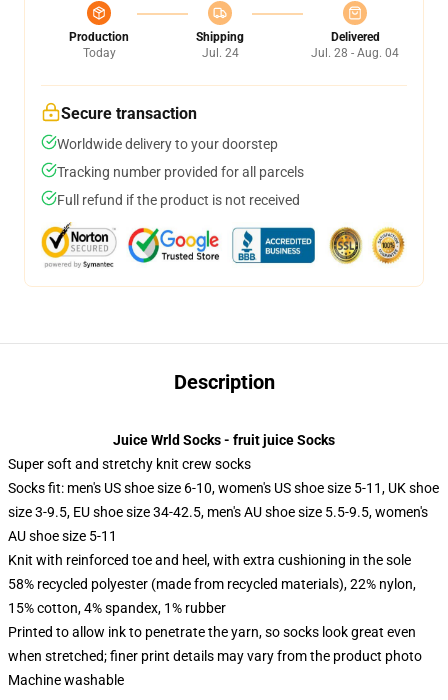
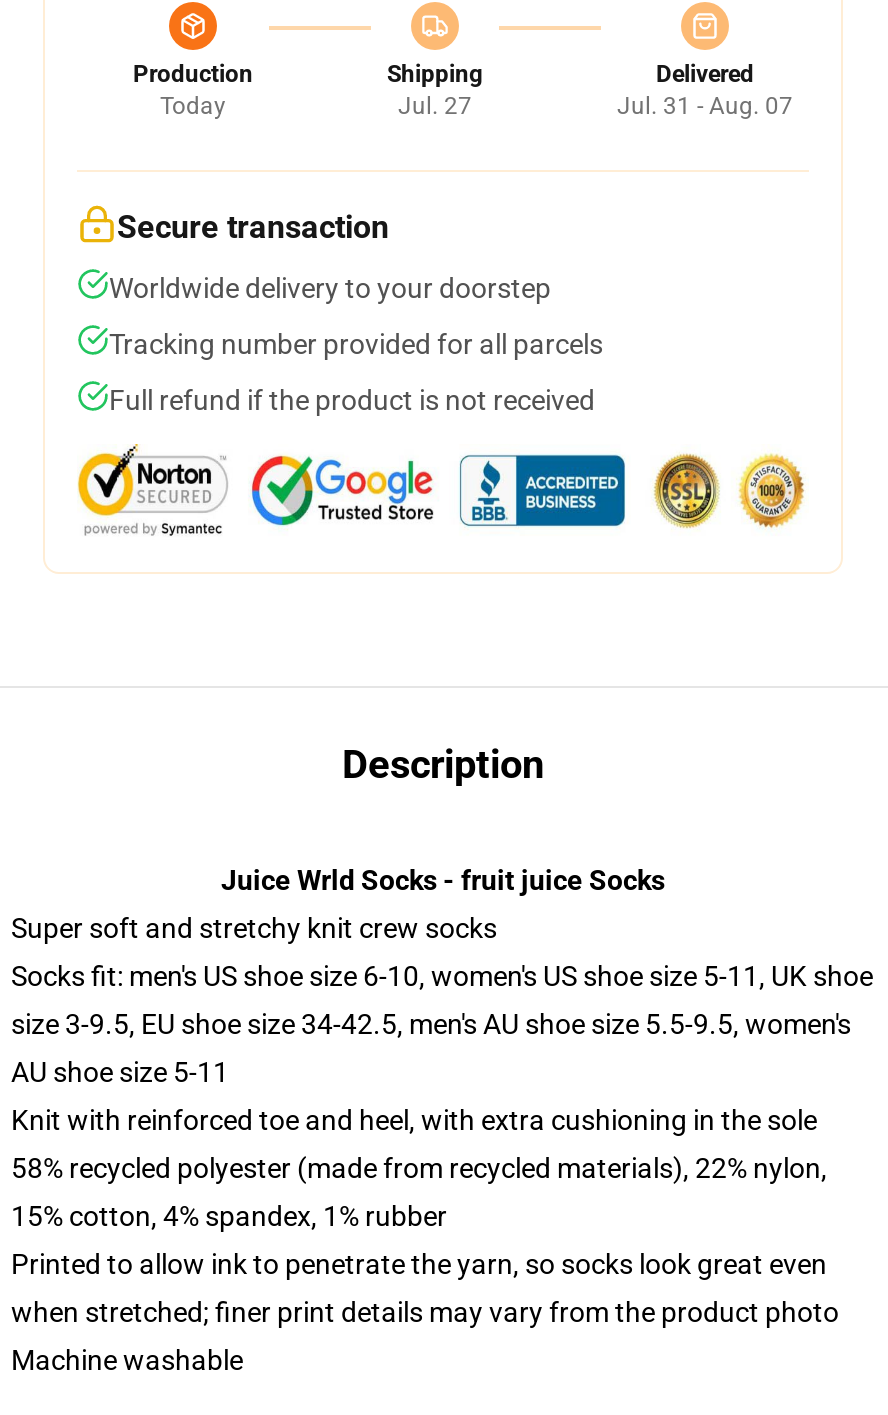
- Jul. 24
+ Jul. 27

- Jul. 28 - Aug. 04
+ Jul. 31 - Aug. 07
